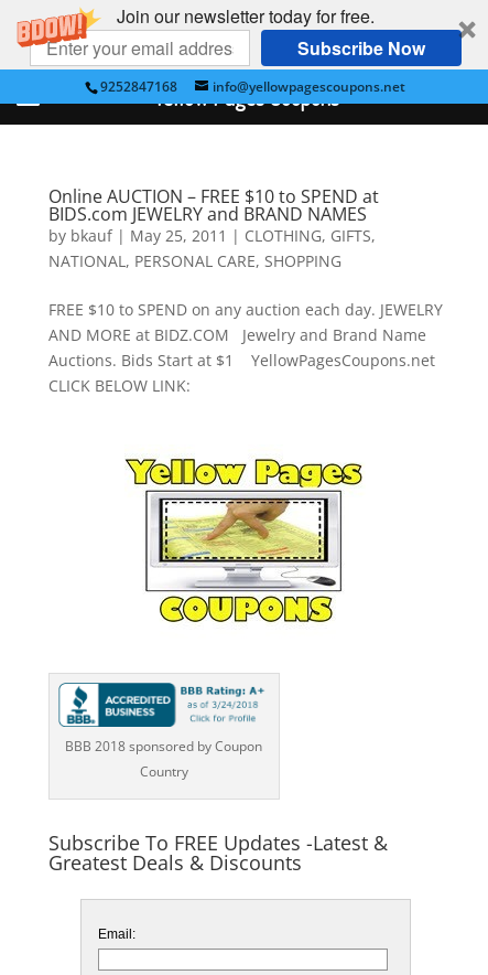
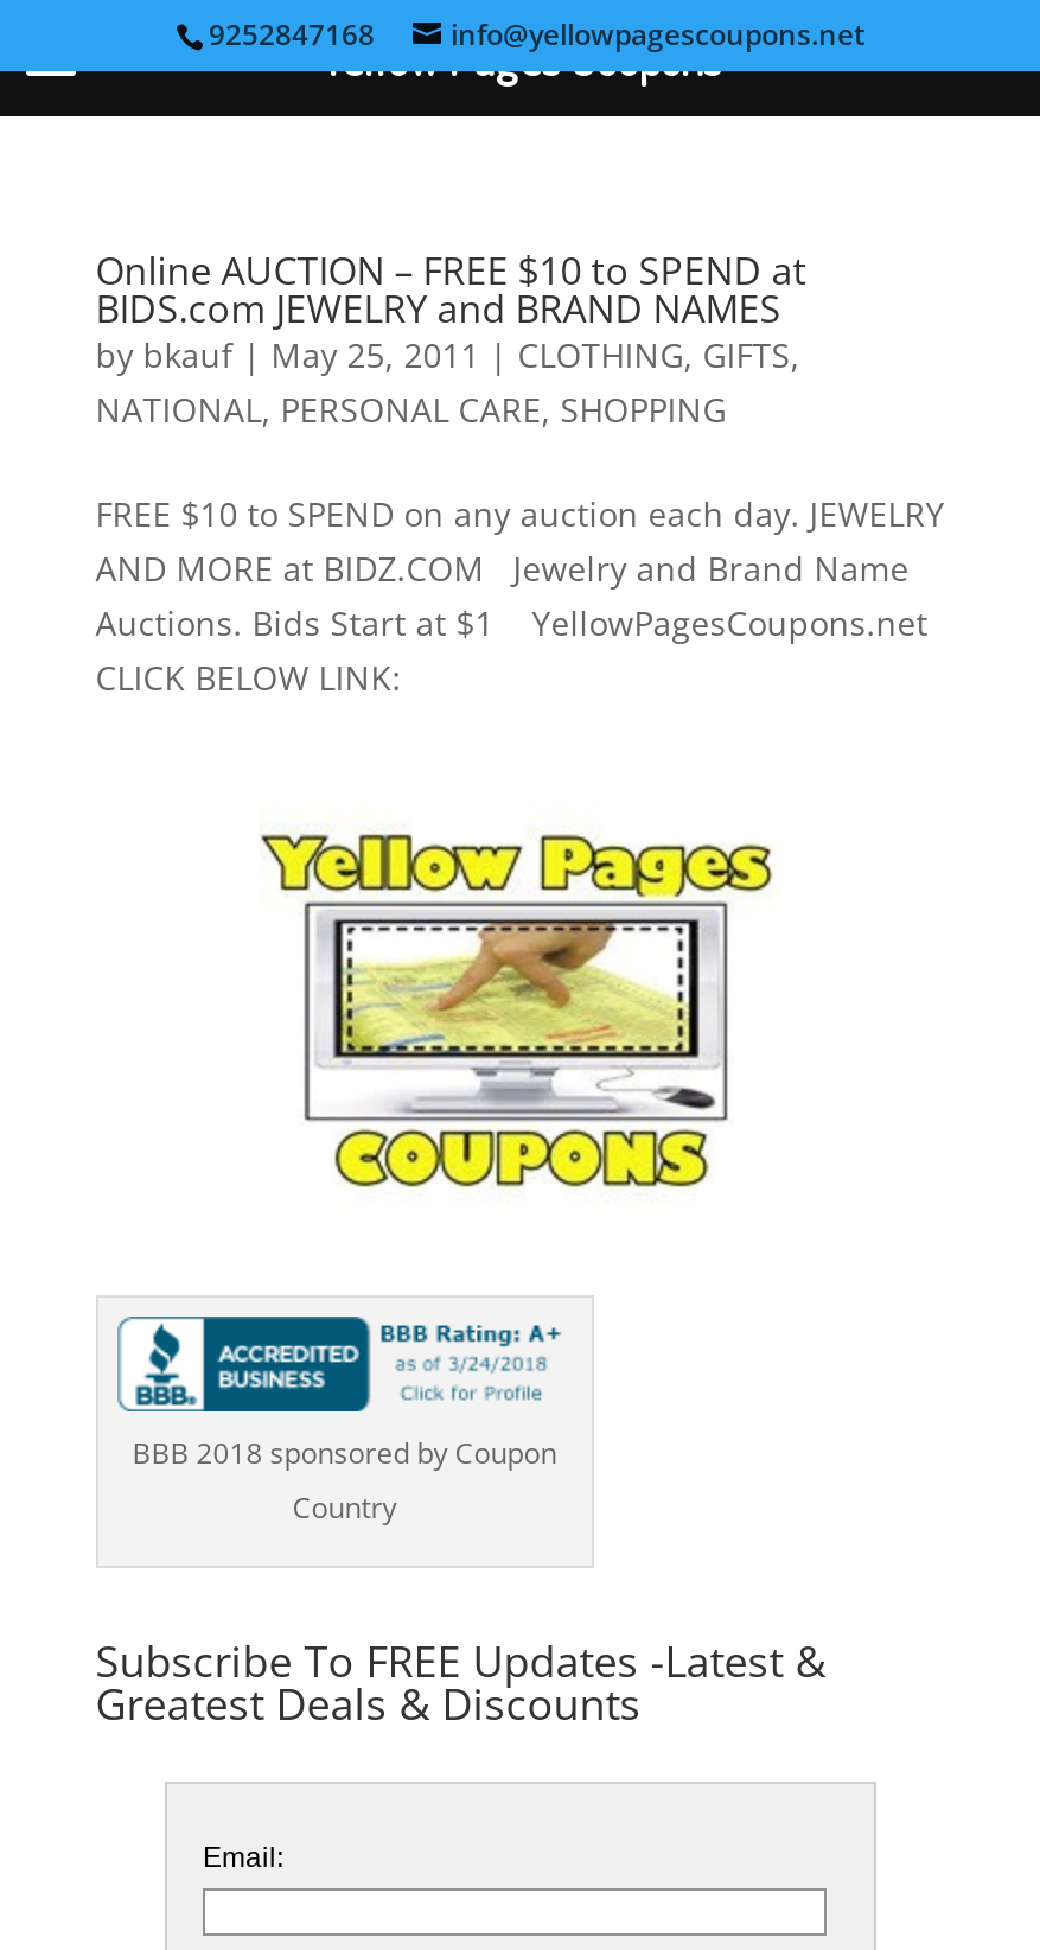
- Join our newsletter today for free.
- Subscribe Now
